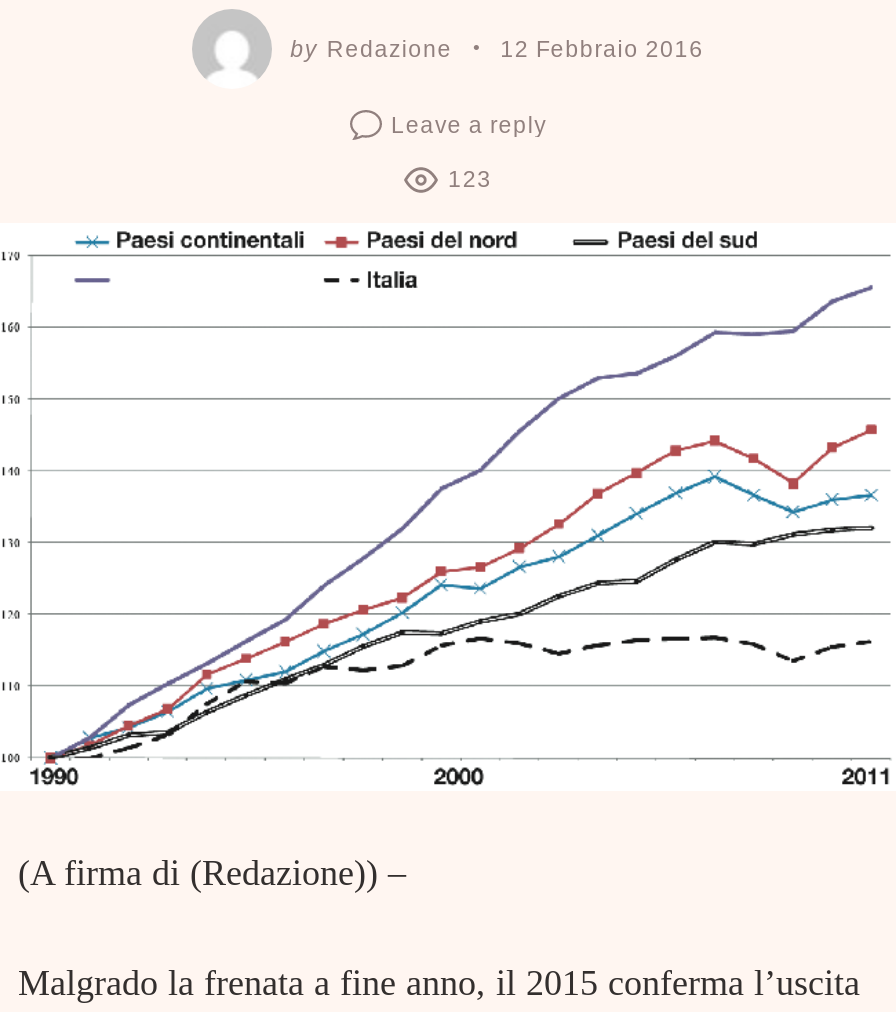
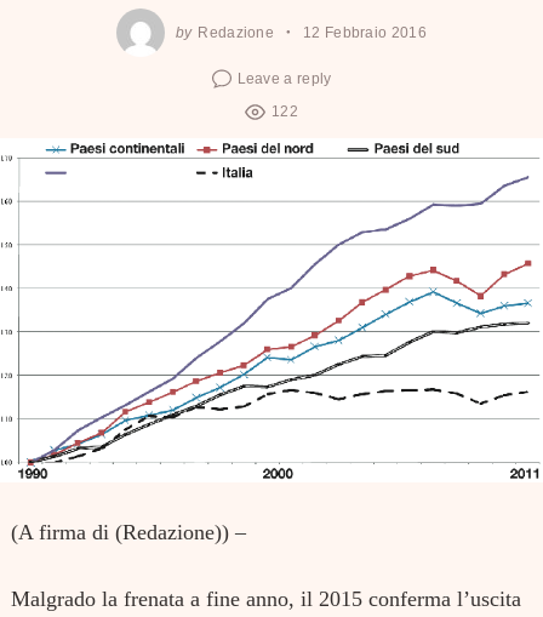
- 123
+ 122
